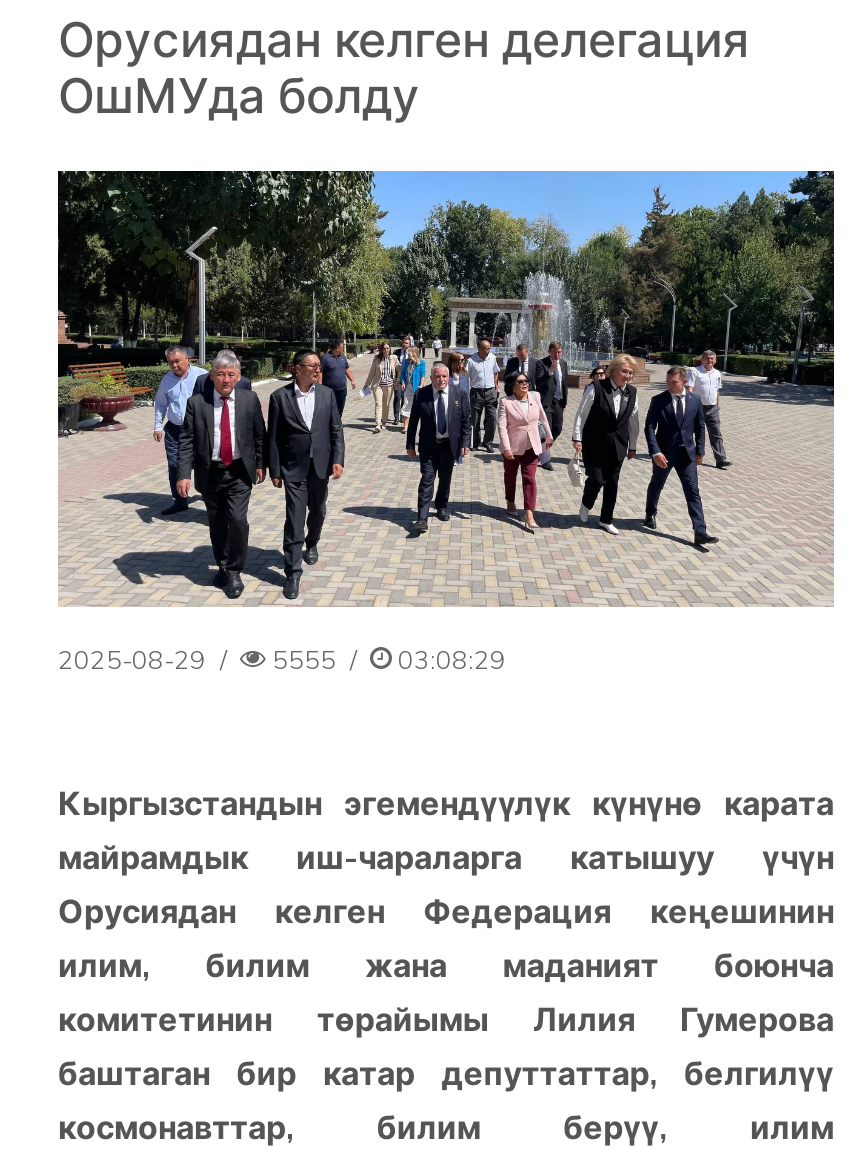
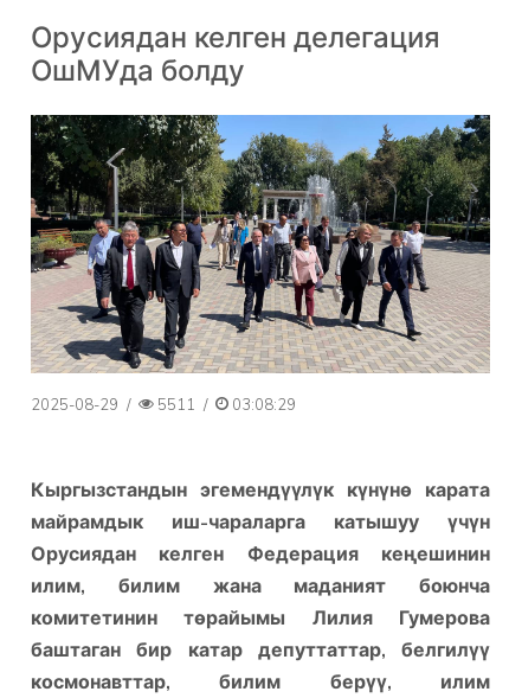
- 2025-08-29 / 5555 / 03:08:29
+ 2025-08-29 / 5511 / 03:08:29
